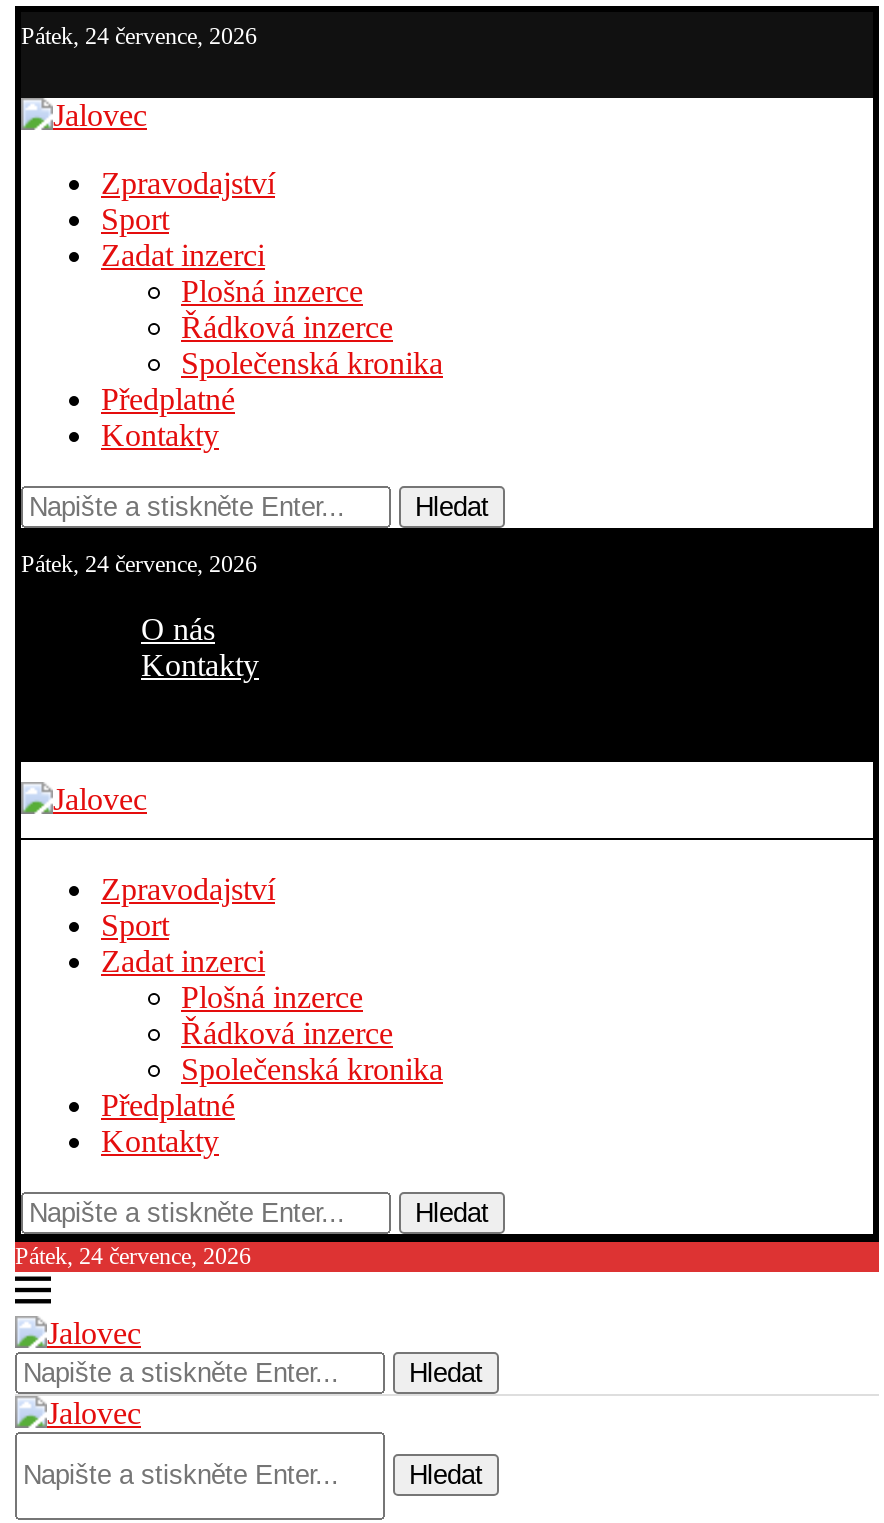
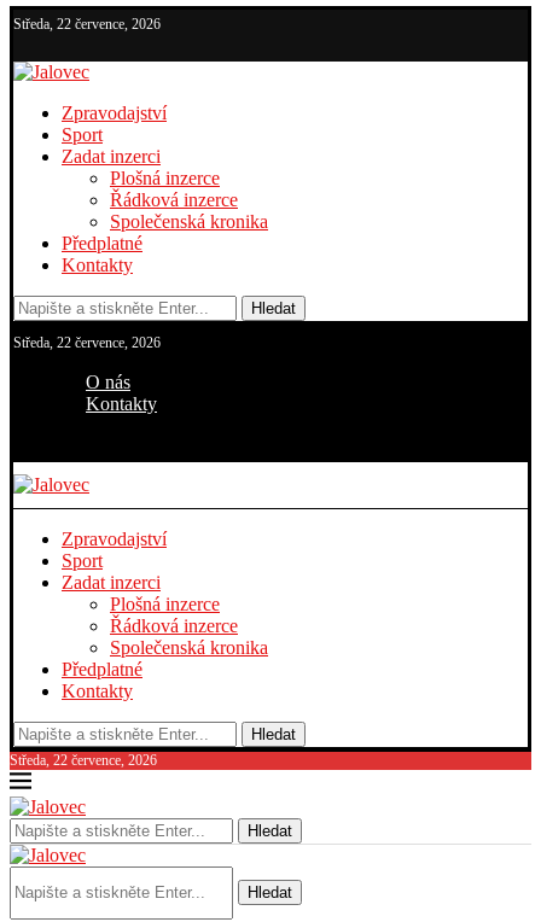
- Pátek, 24 července, 2026
+ Středa, 22 července, 2026

- Pátek, 24 července, 2026
+ Středa, 22 července, 2026

- Pátek, 24 července, 2026
+ Středa, 22 července, 2026
